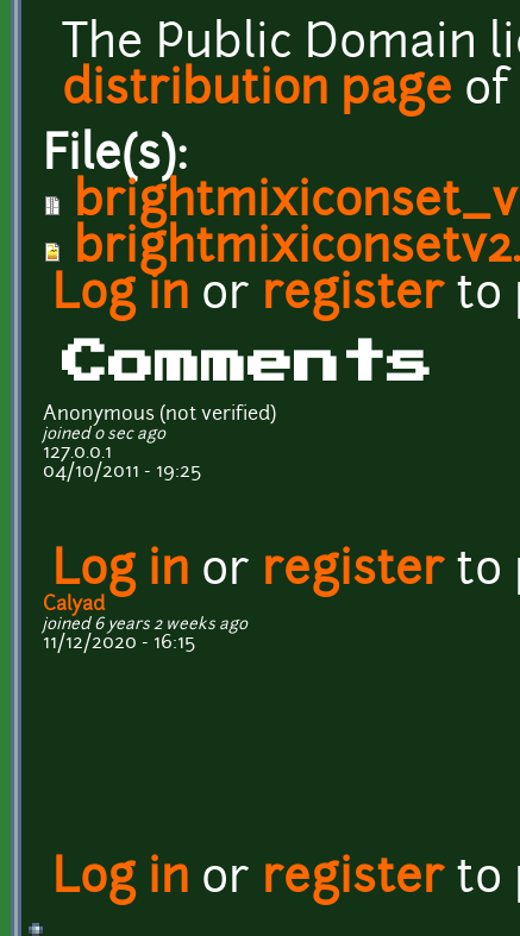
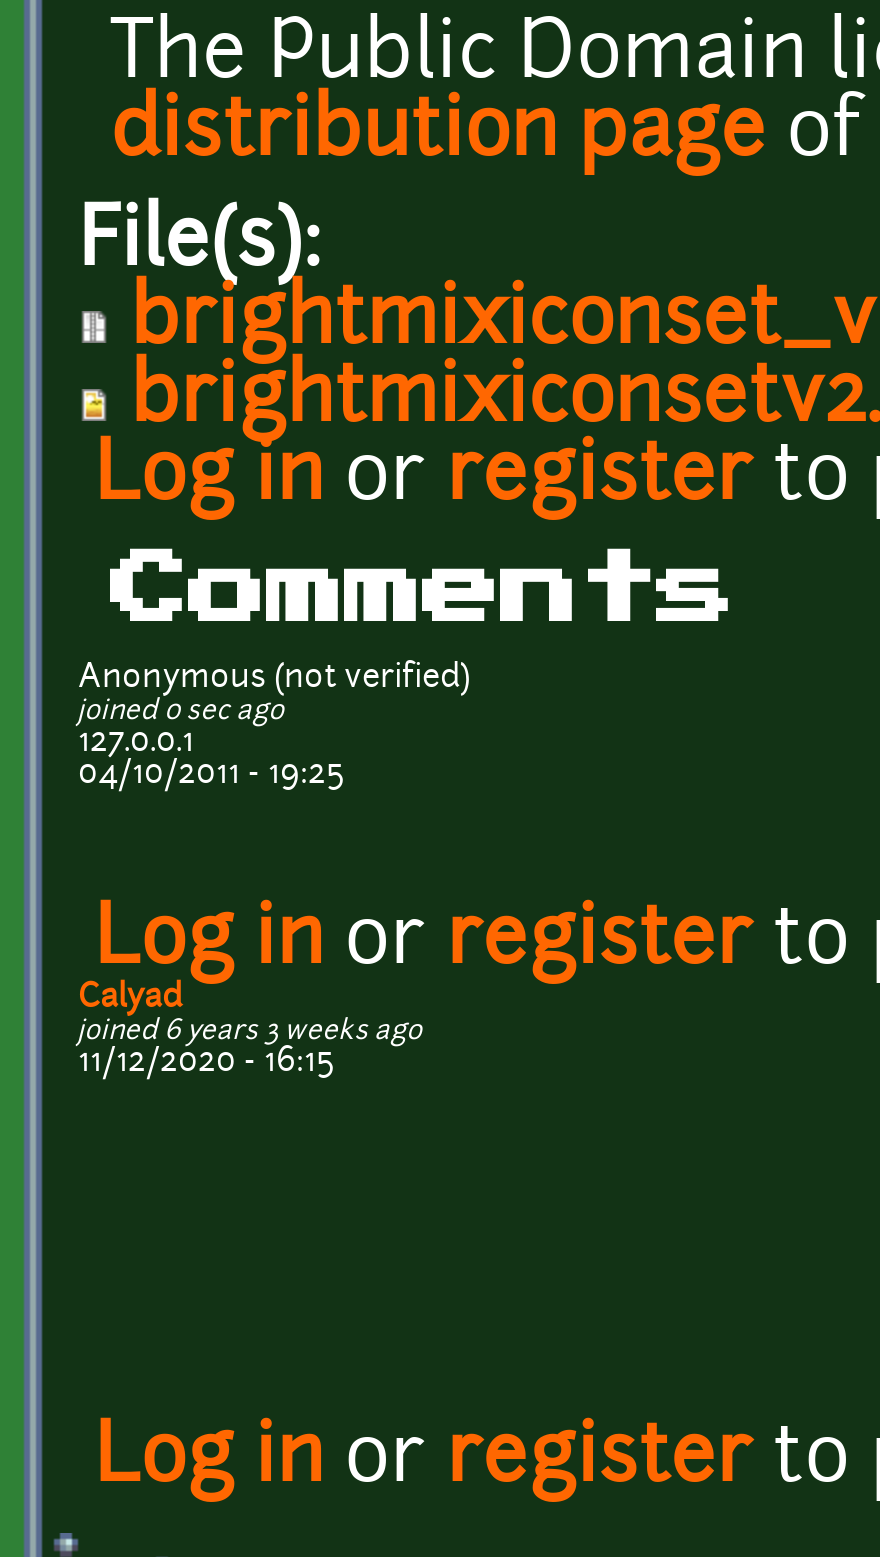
- joined 6 years 2 weeks ago
+ joined 6 years 3 weeks ago
